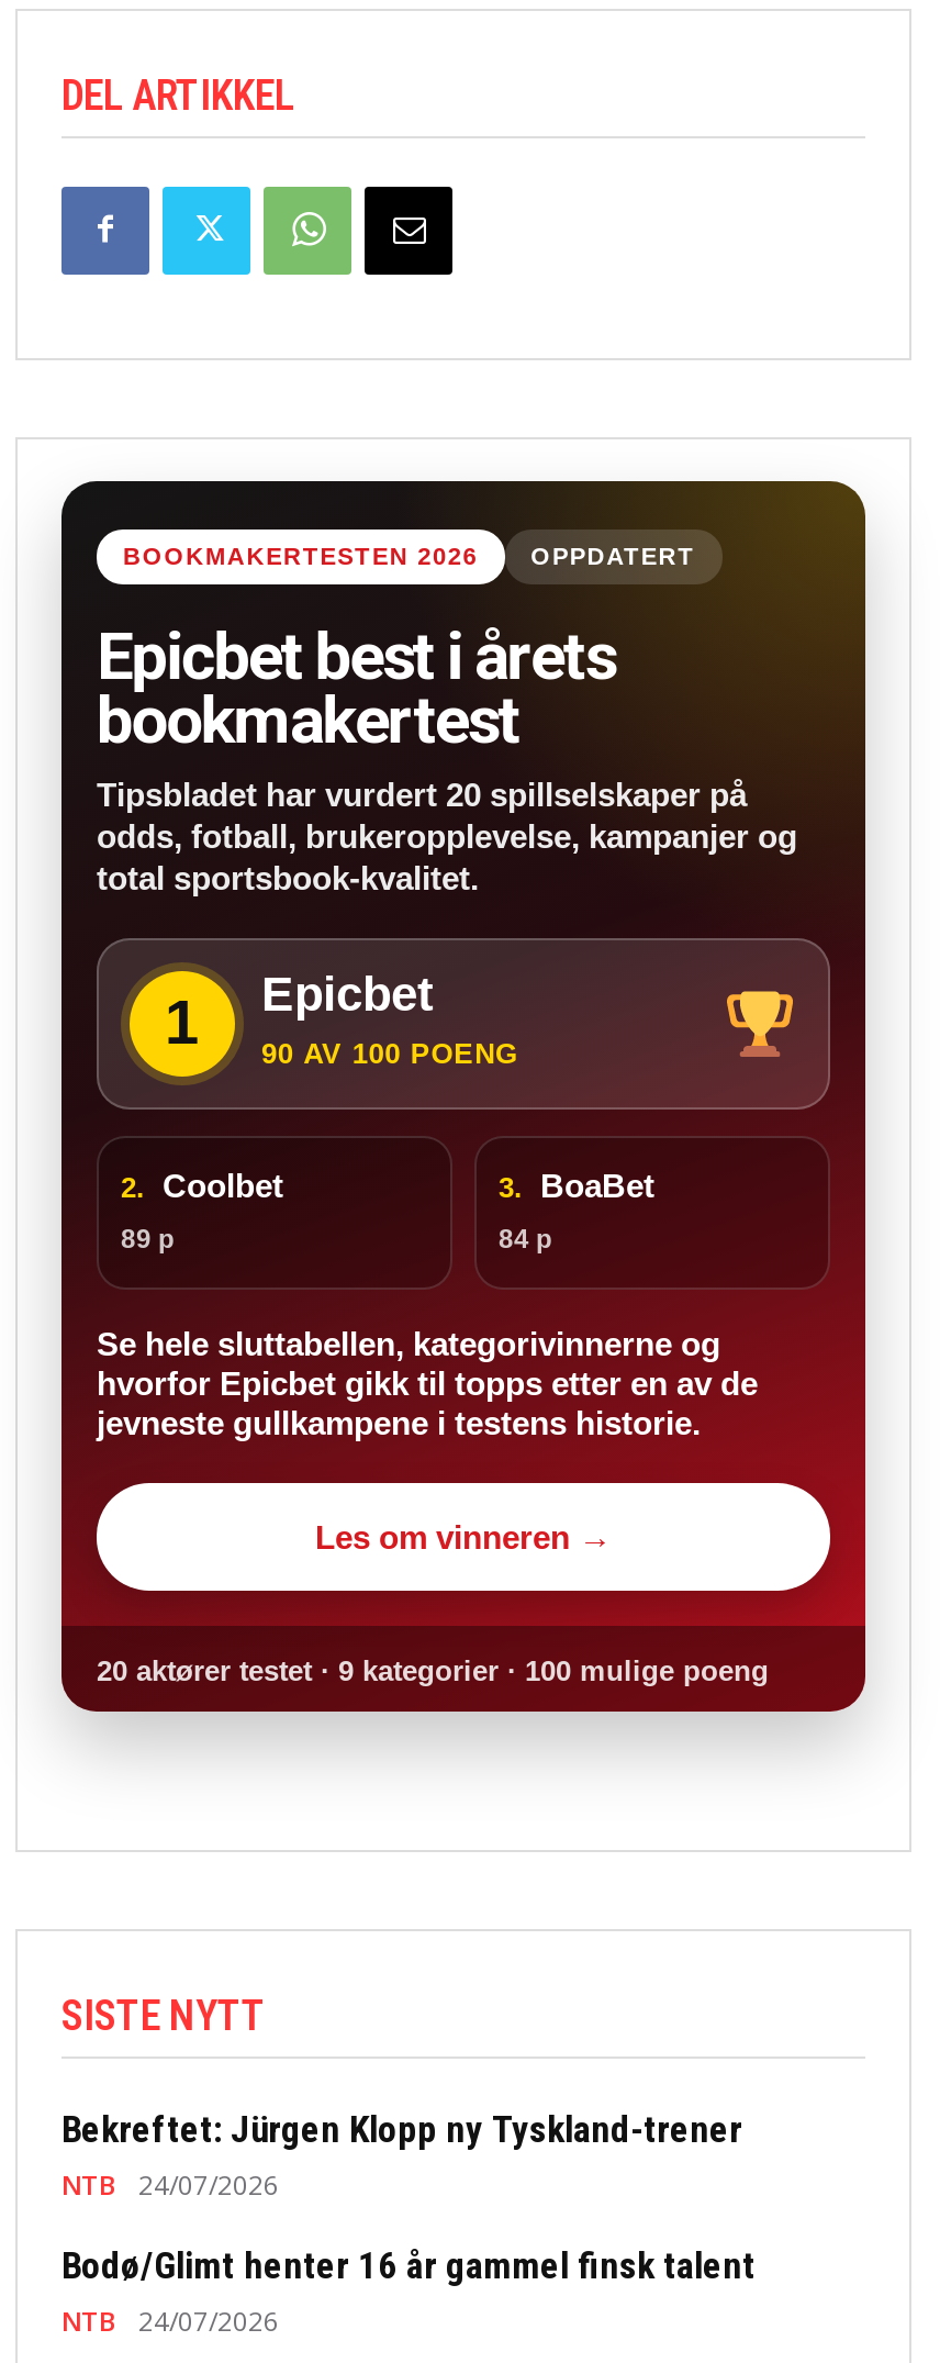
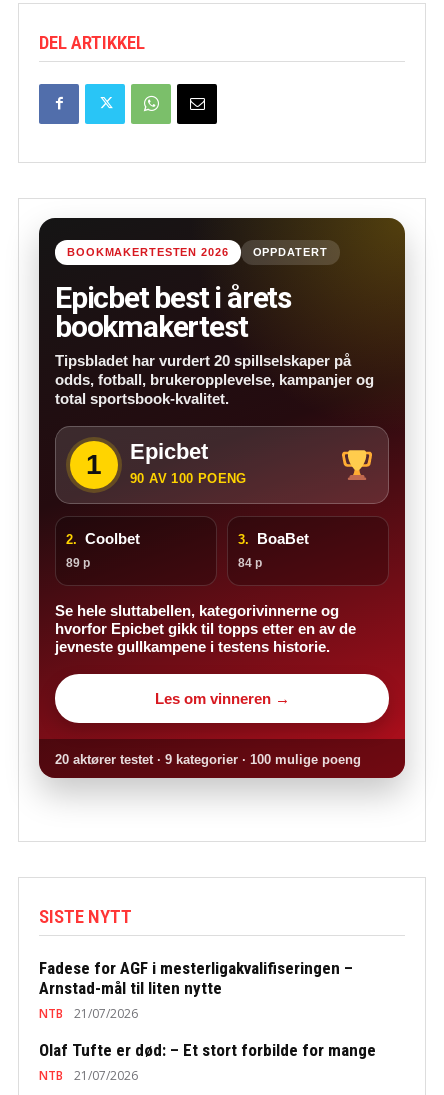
- Bekreftet: Jürgen Klopp ny Tyskland-trener
+ Fadese for AGF i mesterligakvalifiseringen –
+ Arnstad-mål til liten nytte

- NTB 24/07/2026
+ NTB 21/07/2026

- Bodø/Glimt henter 16 år gammel finsk talent
+ Olaf Tufte er død: – Et stort forbilde for mange

- NTB 24/07/2026
+ NTB 21/07/2026
